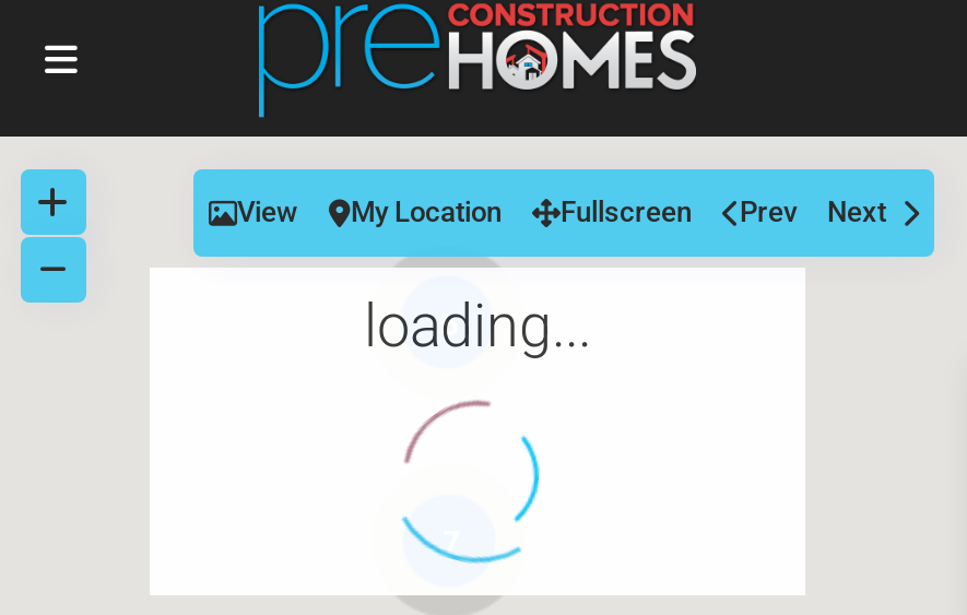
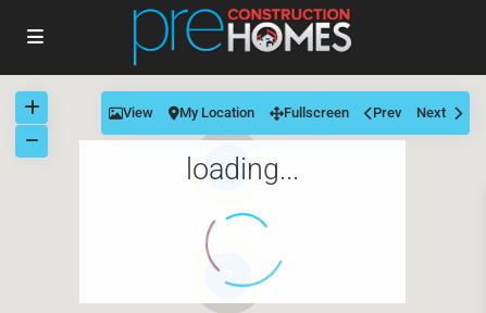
- [image]
+ [image]
